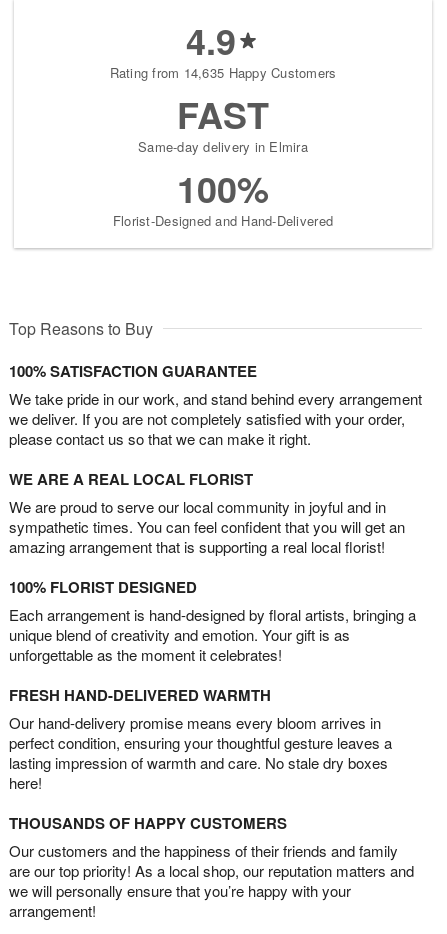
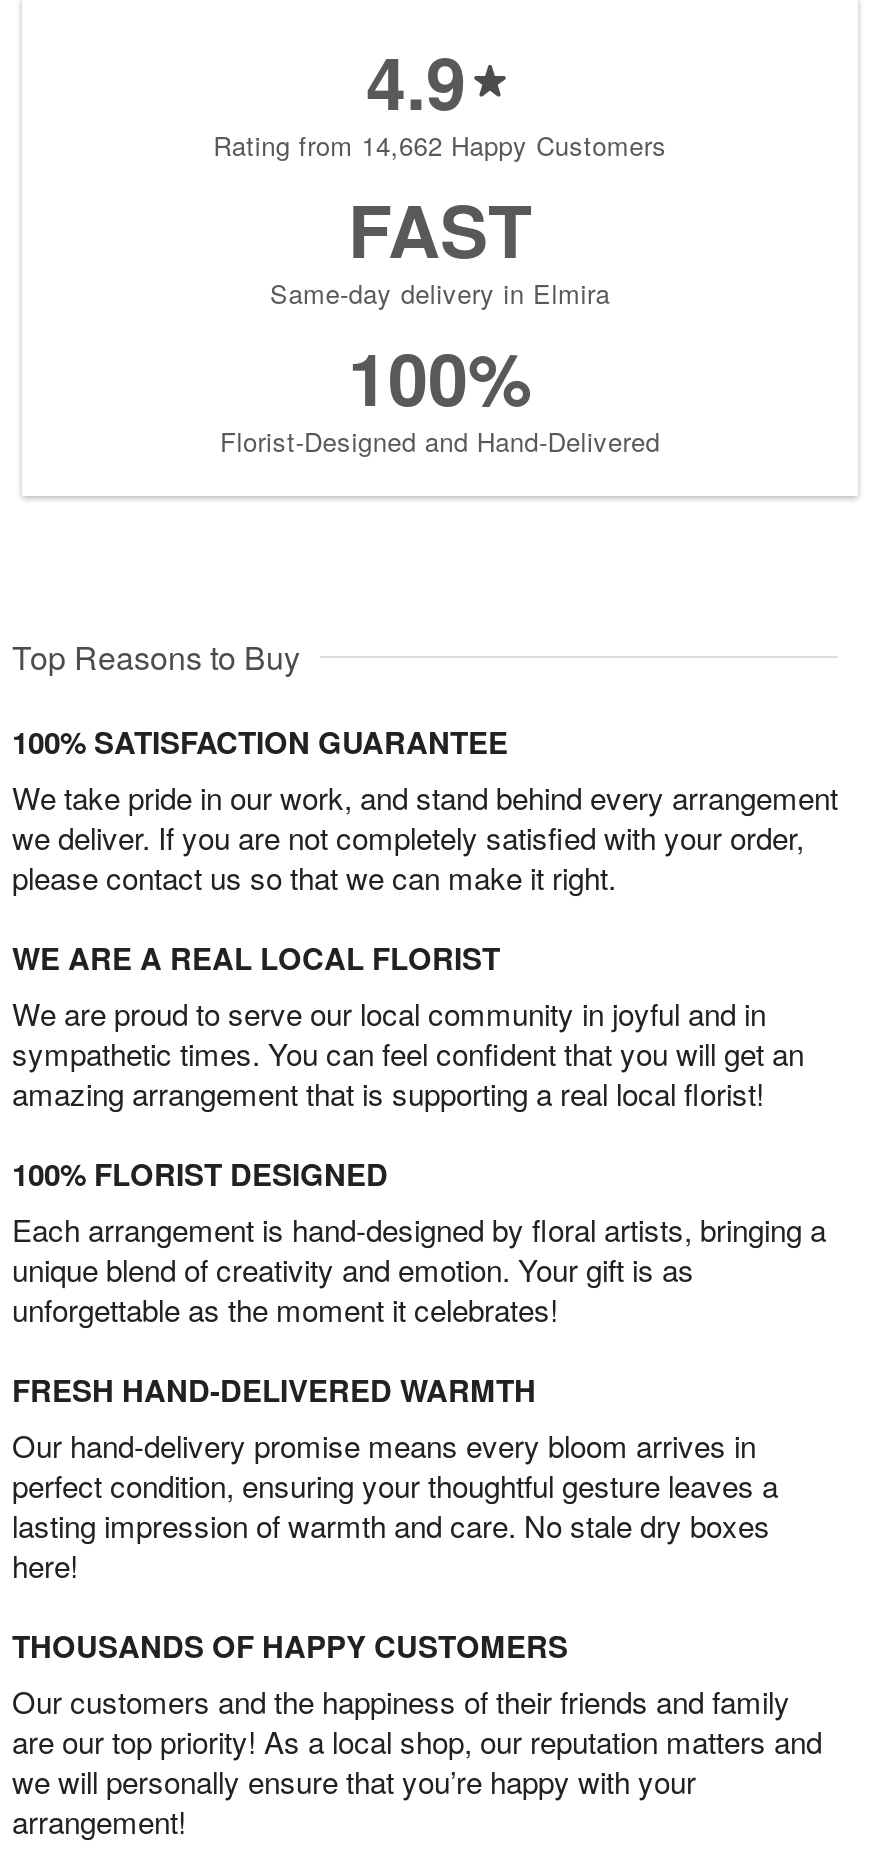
- Rating from 14,635 Happy Customers
+ Rating from 14,662 Happy Customers
